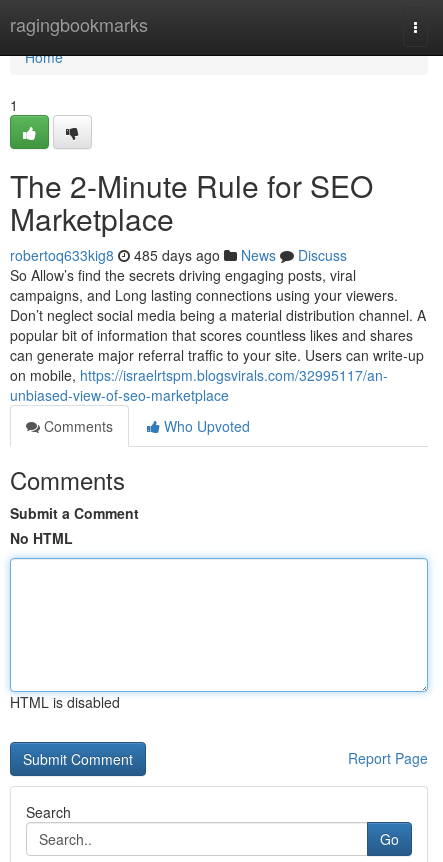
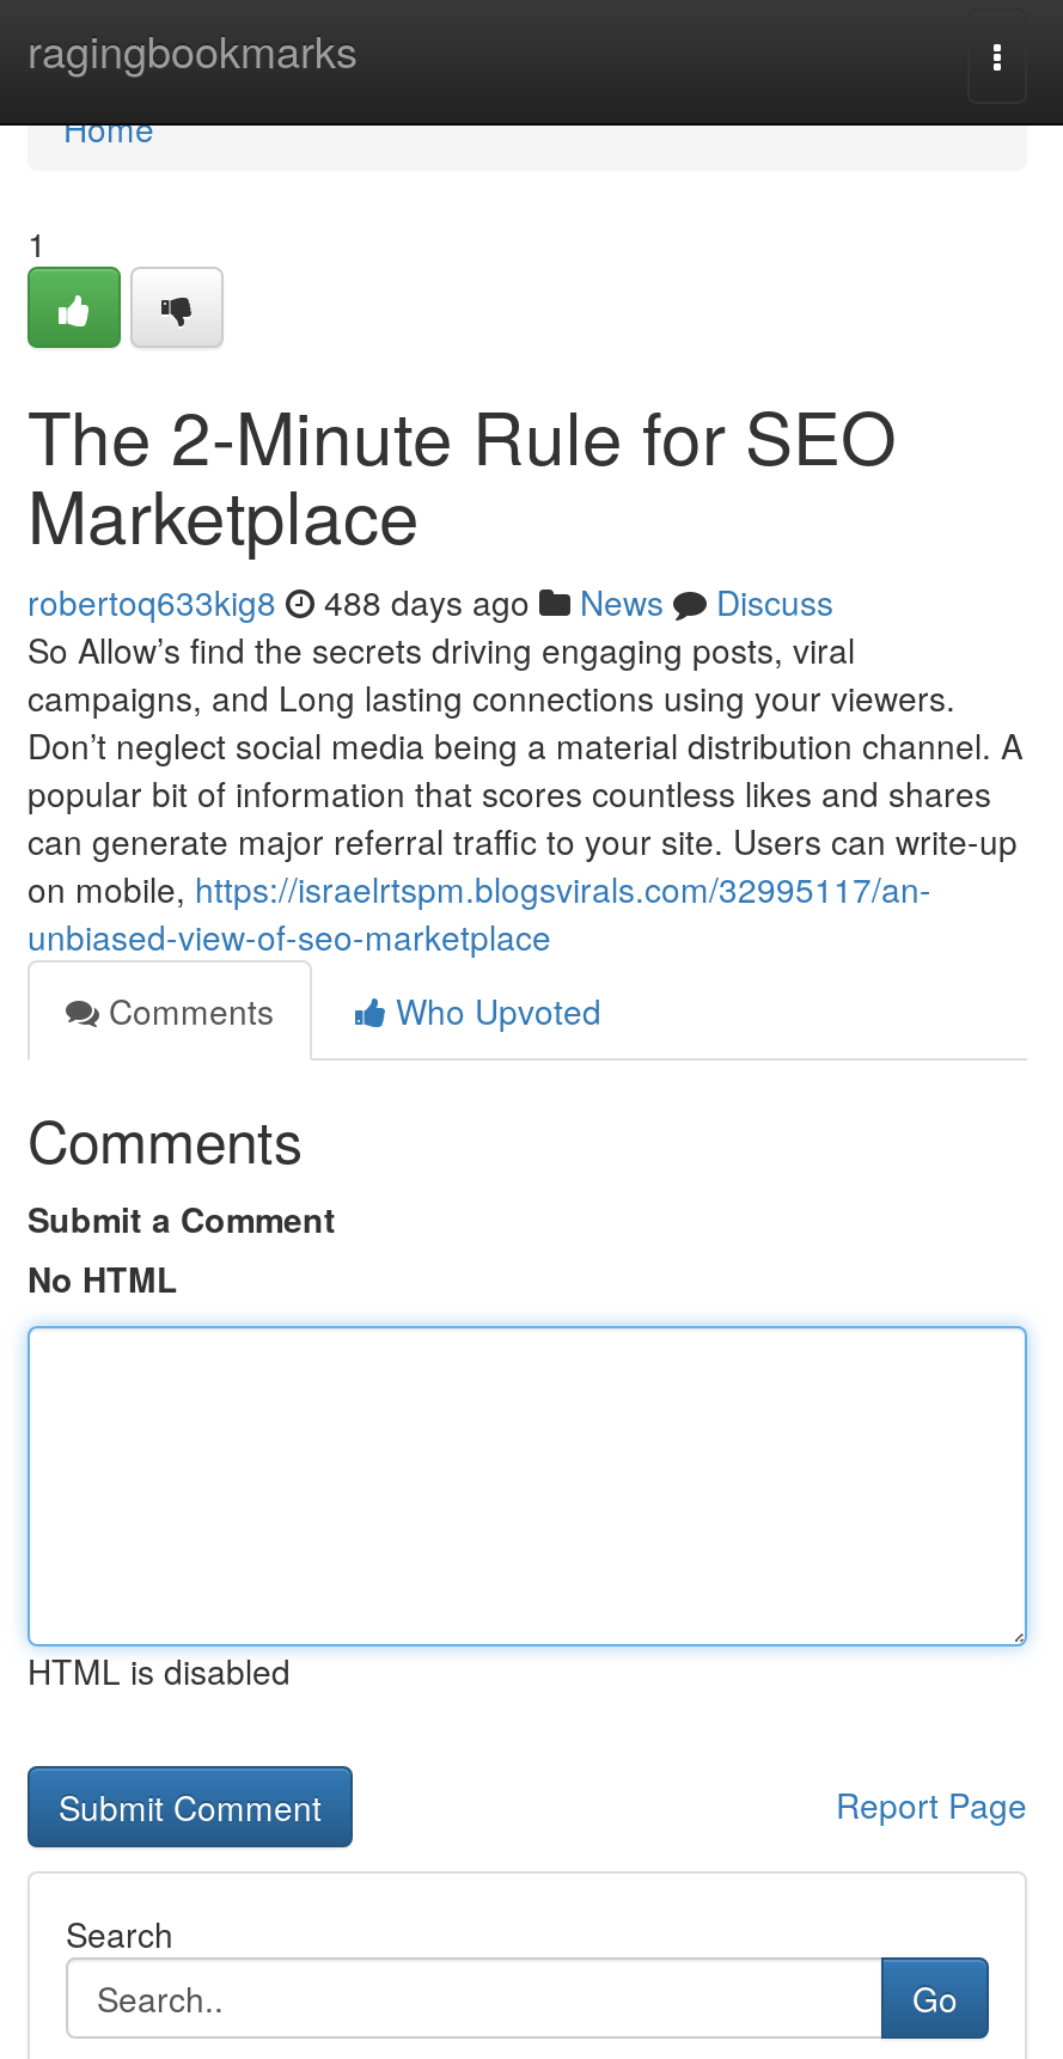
- robertoq633kig8 485 days ago News Discuss
+ robertoq633kig8 488 days ago News Discuss
